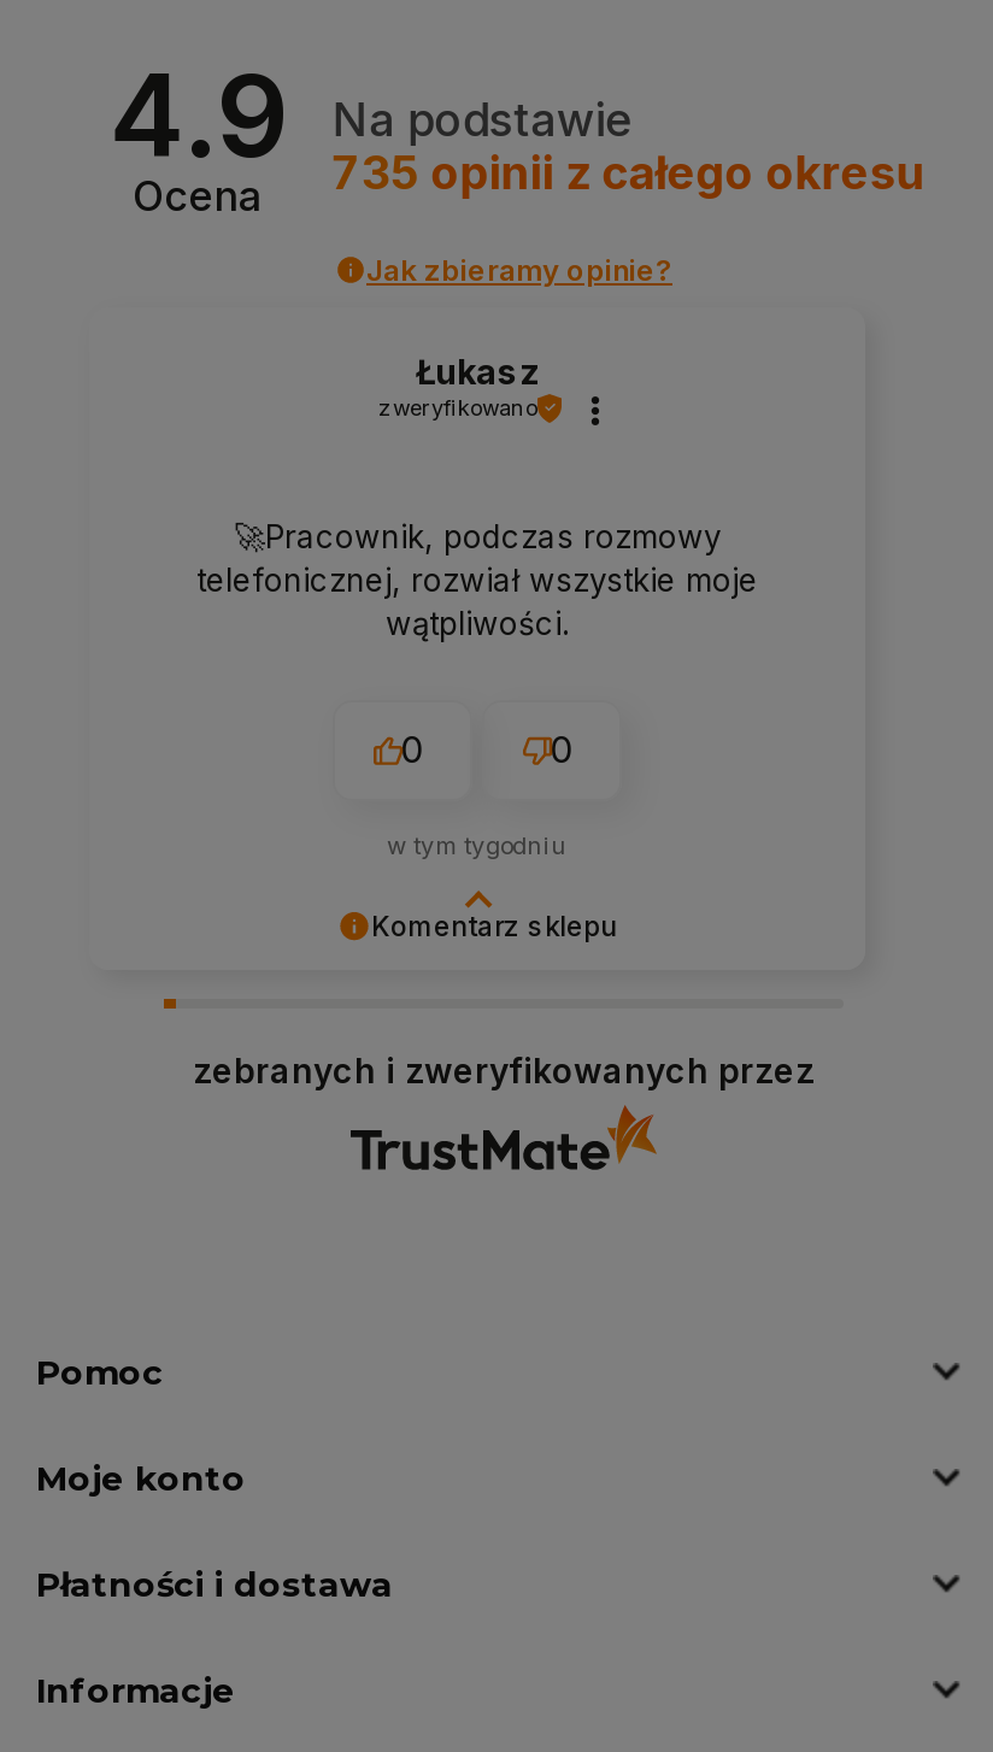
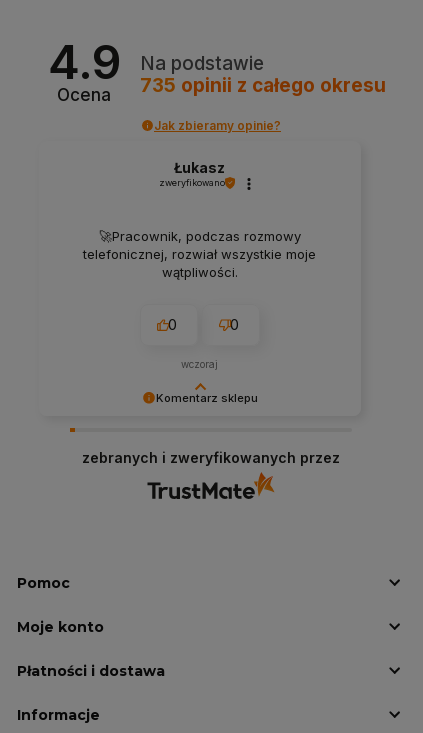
- w tym tygodniu
+ wczoraj
